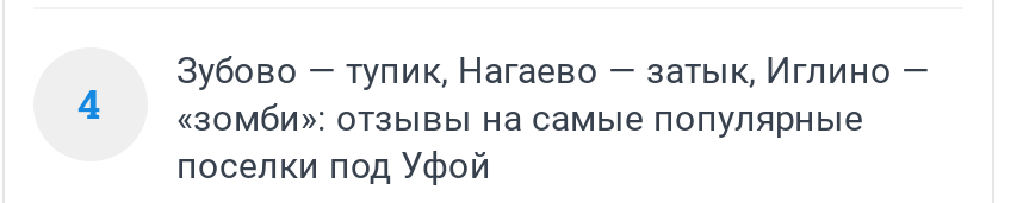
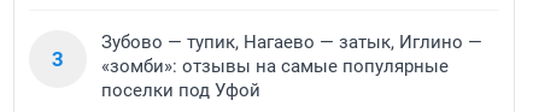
- 4 «зомби»: отзывы на самые популярные
+ 3 «зомби»: отзывы на самые популярные
